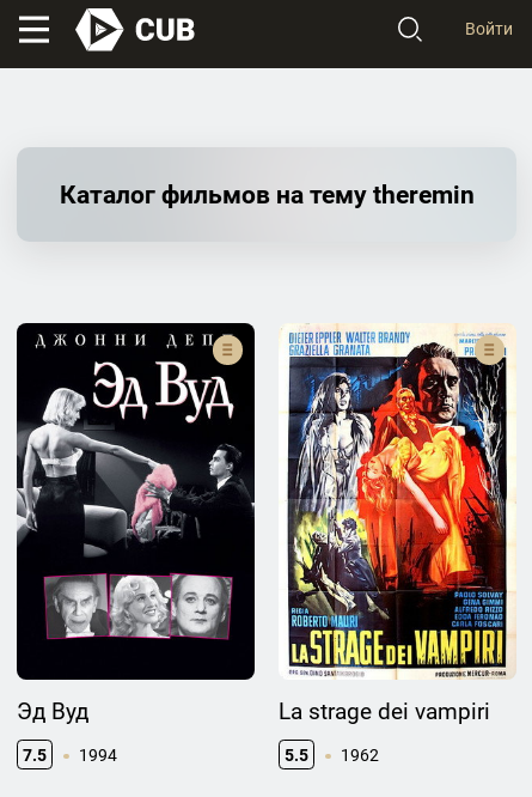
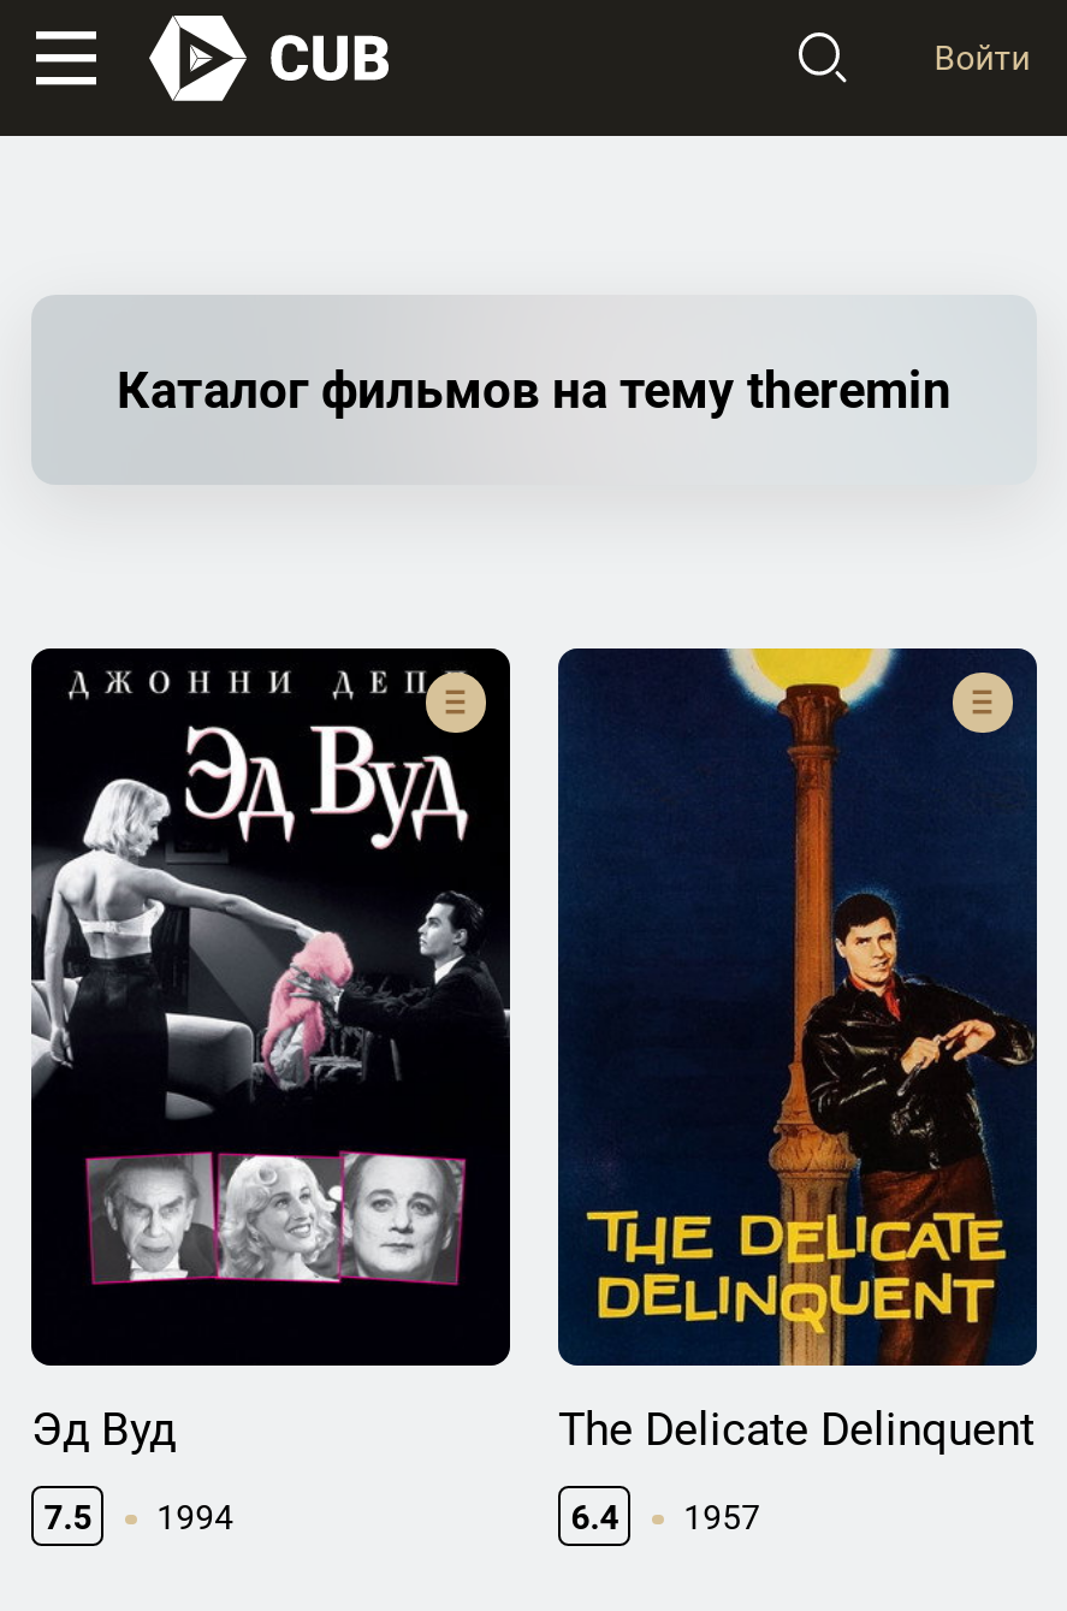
- [image]
- La strage dei vampiri
+ [image]
+ The Delicate Delinquent

- 5.5
- 1962
+ 6.4
+ 1957
